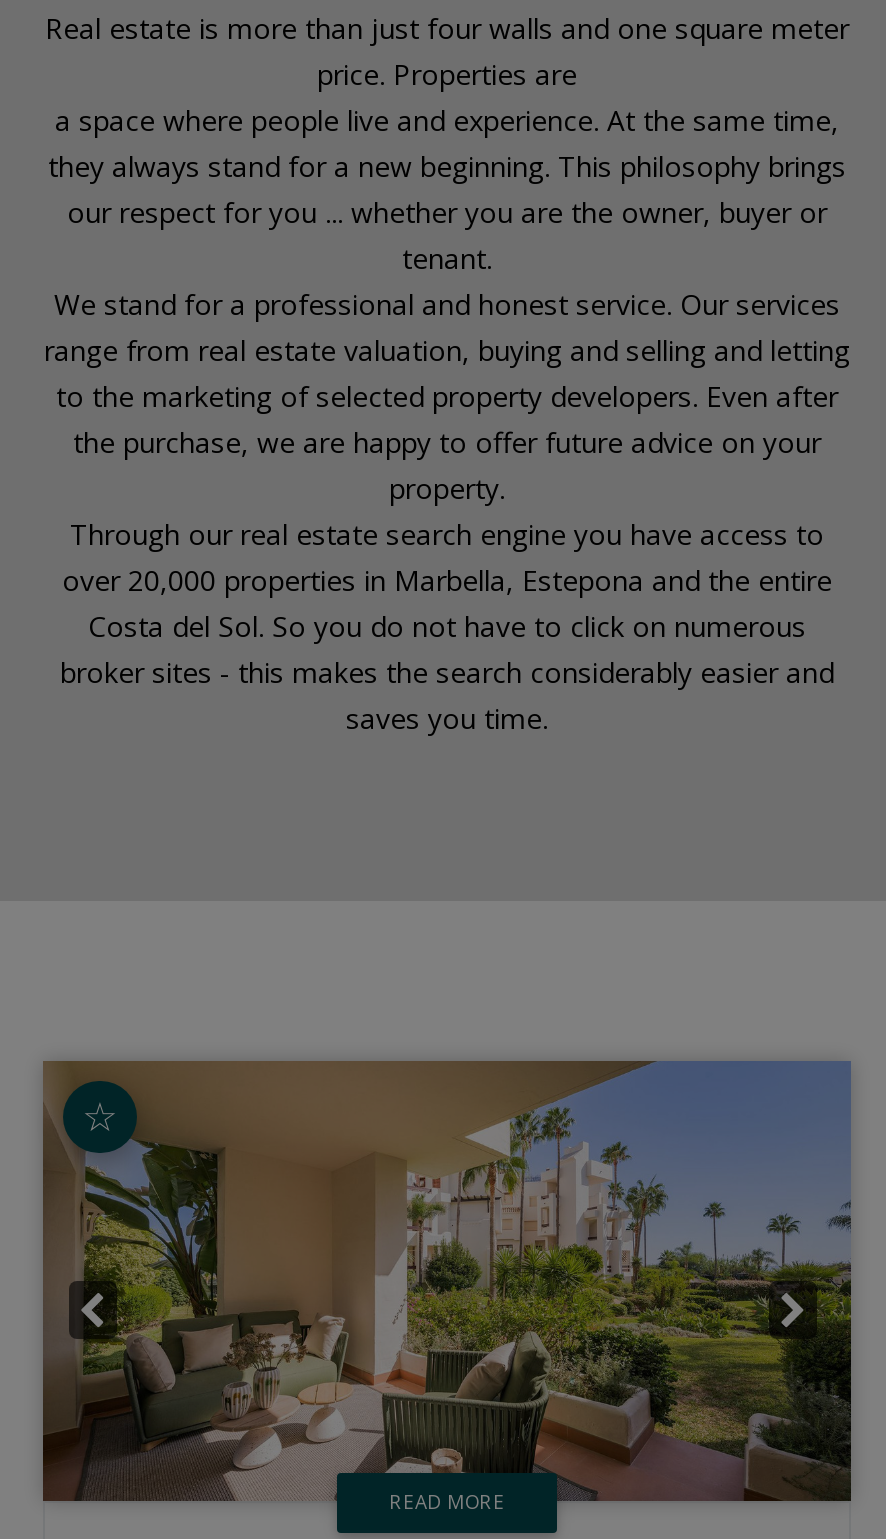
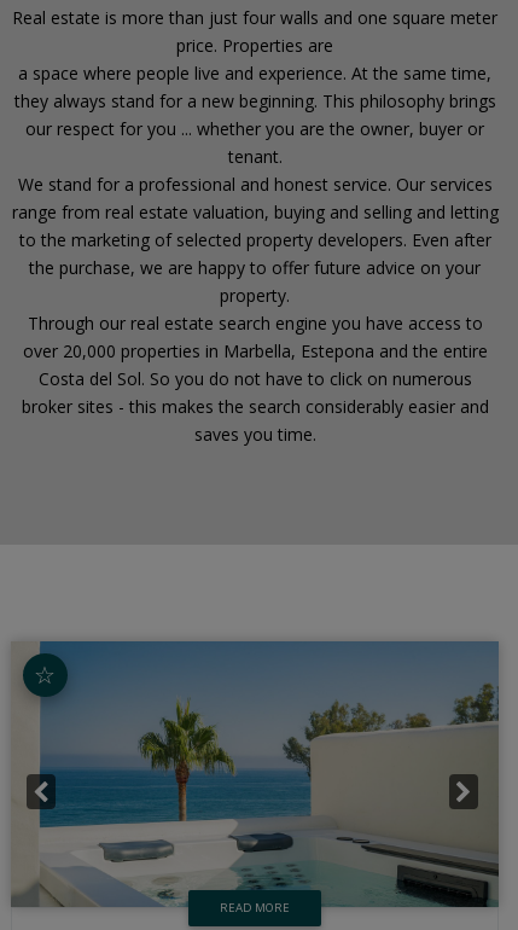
- [image]
+ [image]
